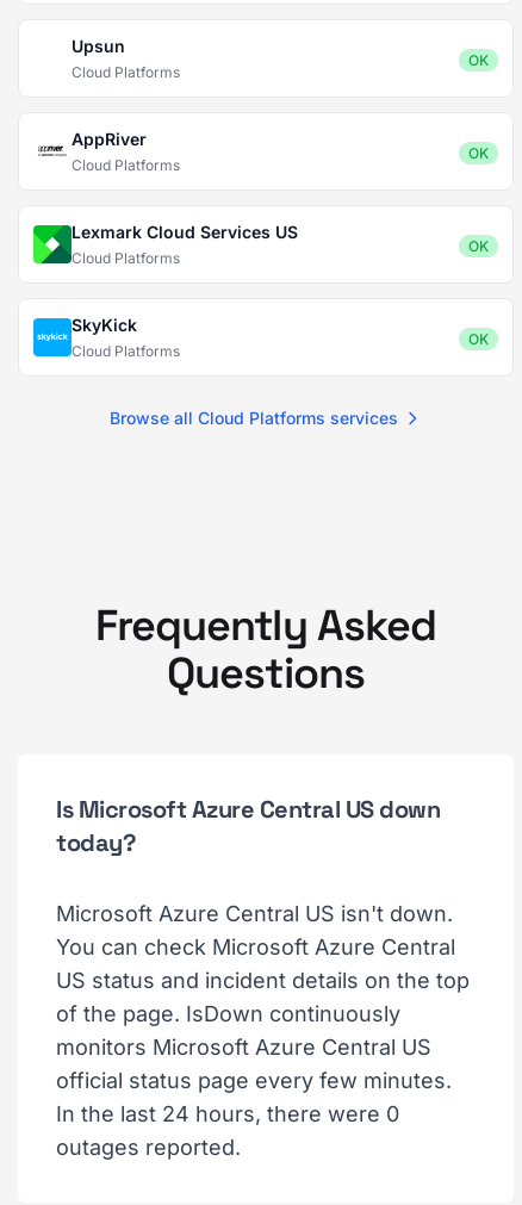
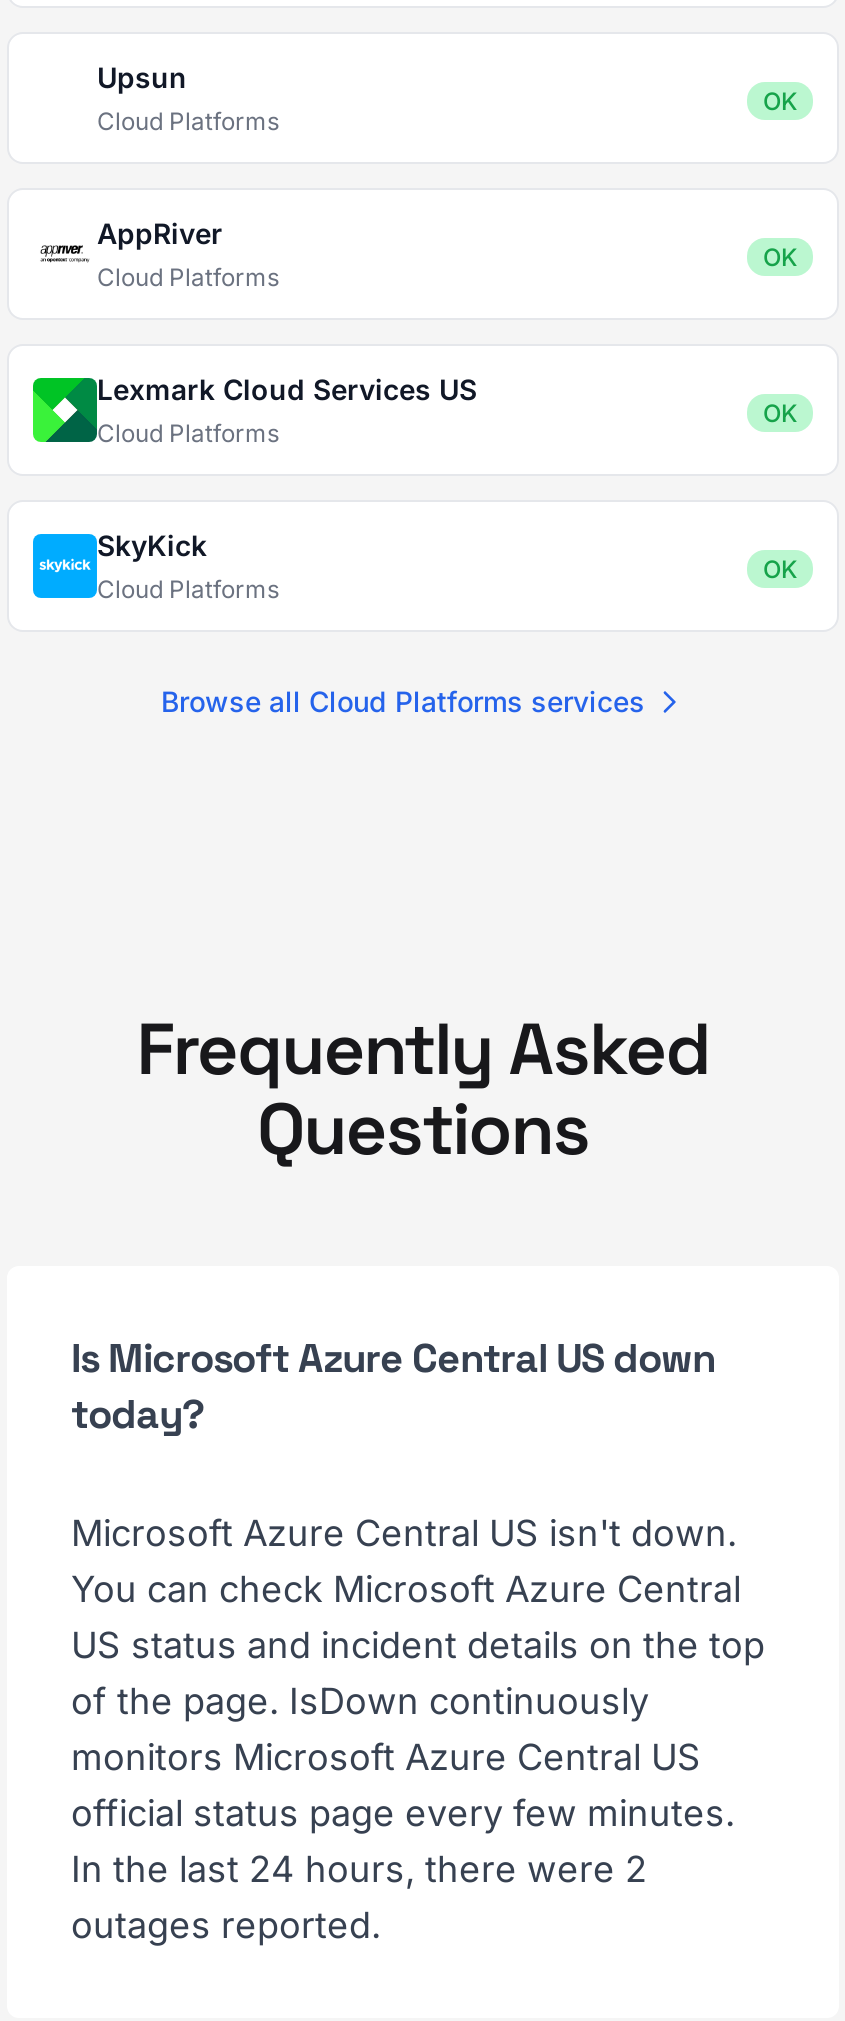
- In the last 24 hours, there were 0
+ In the last 24 hours, there were 2
